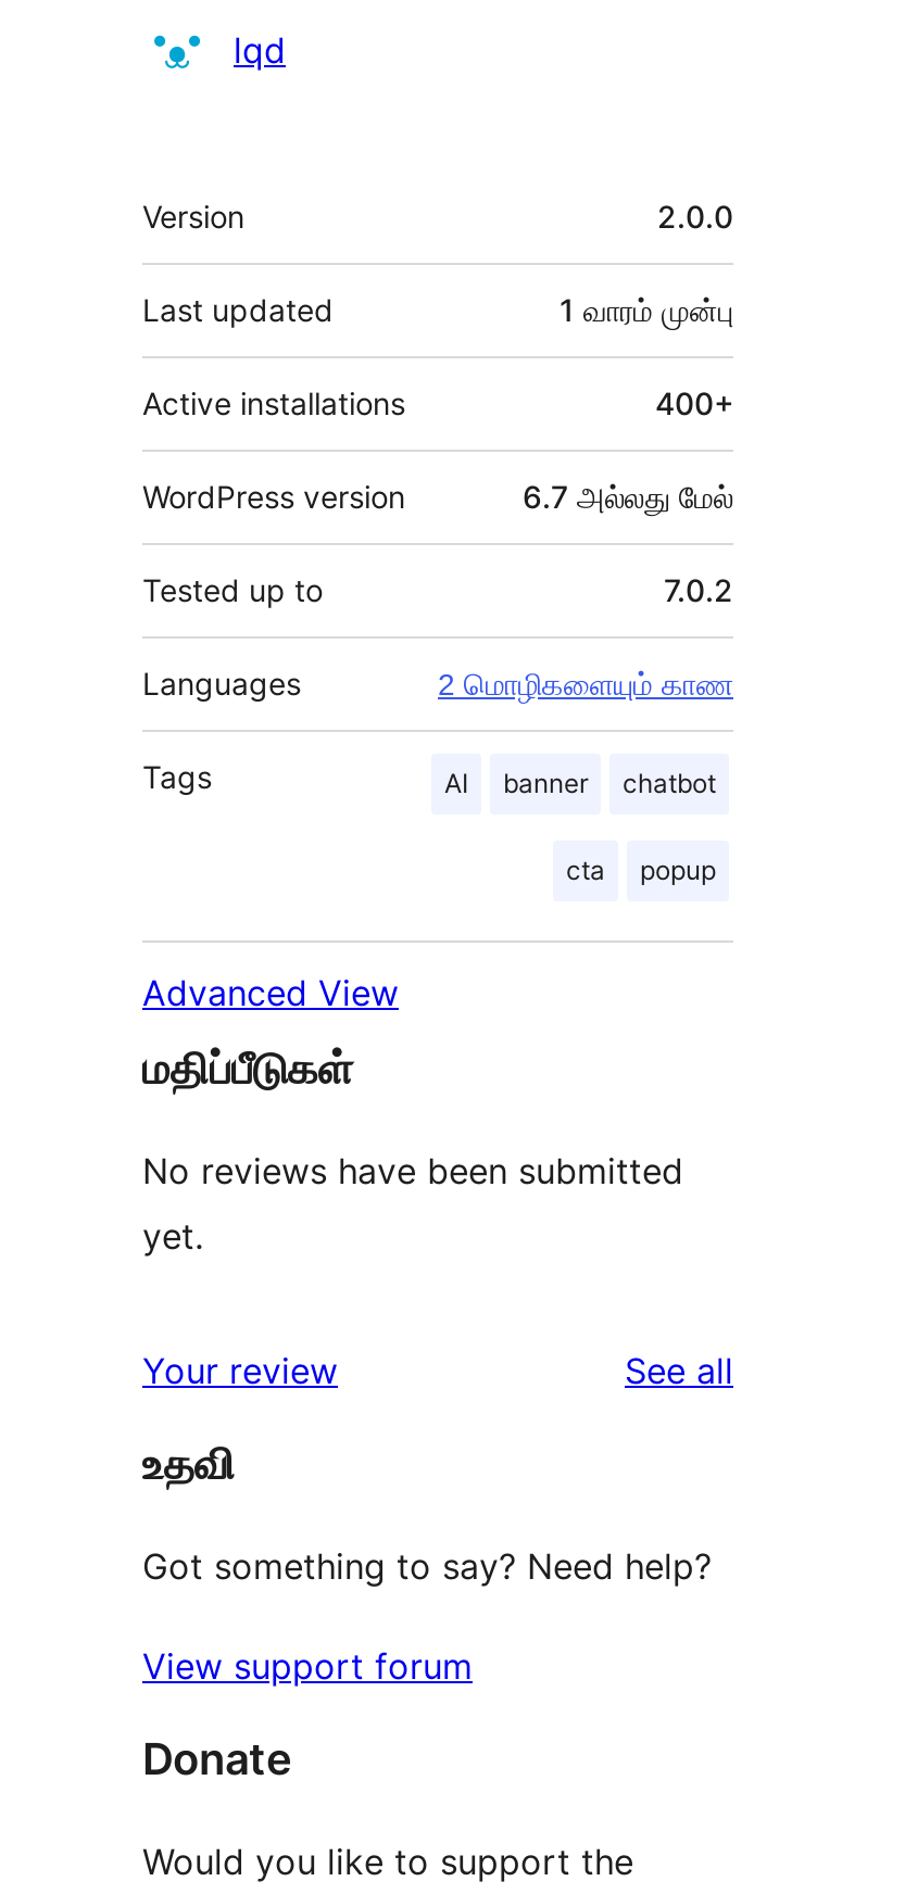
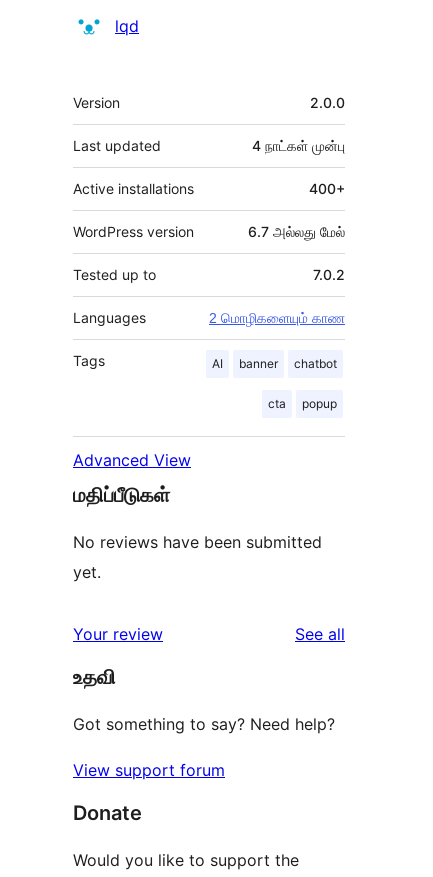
- 1 வாரம் முன்பு
+ 4 நாட்கள் முன்பு
